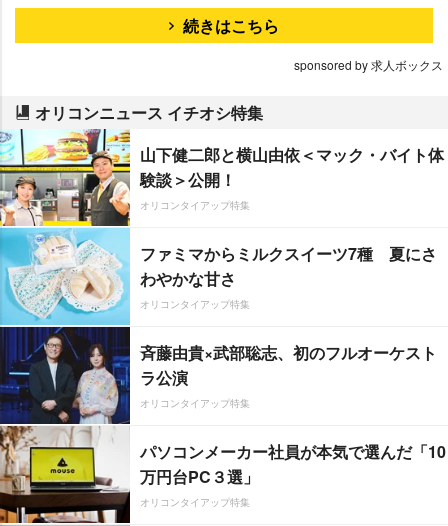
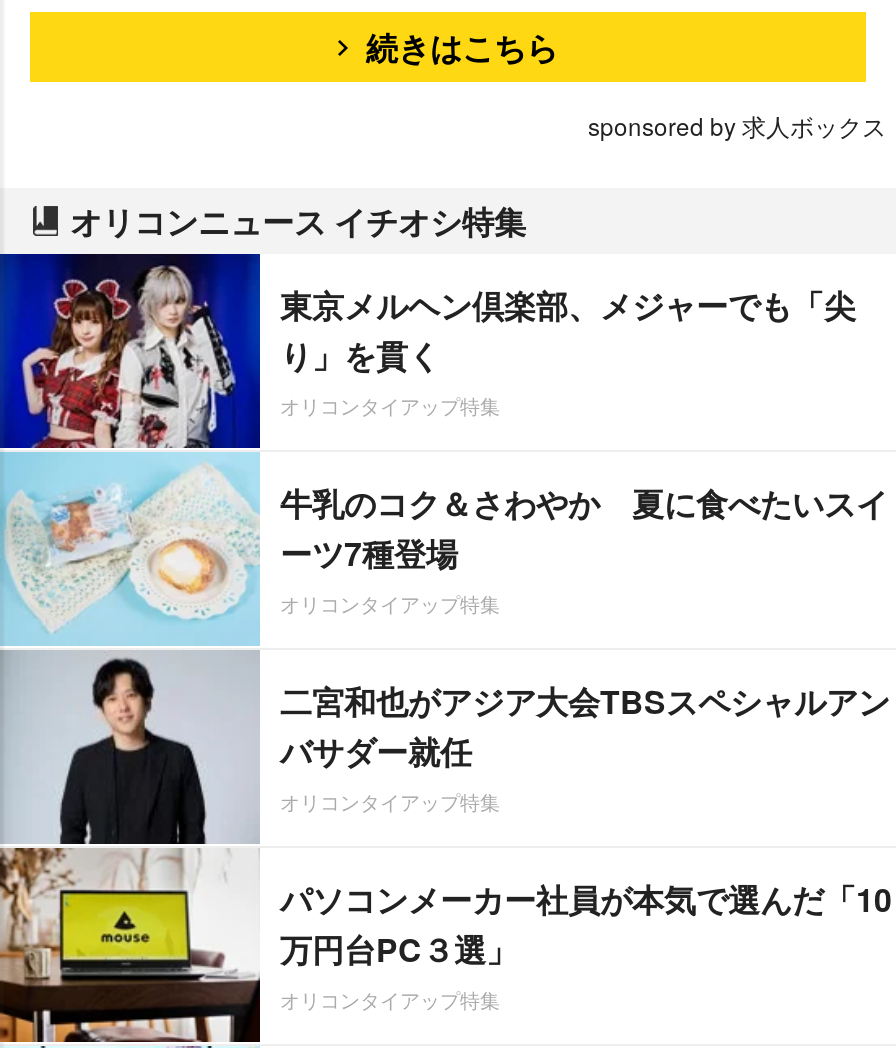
- [image]
- 山下健二郎と横山由依＜マック・バイト体
- 験談＞公開！
+ [image]
+ 東京メルヘン倶楽部、メジャーでも「尖
+ り」を貫く

- ファミマからミルクスイーツ7種 夏にさ
- わやかな甘さ
+ 牛乳のコク＆さわやか 夏に食べたいスイ
+ ーツ7種登場

- 斉藤由貴×武部聡志、初のフルオーケスト
- ラ公演
+ 二宮和也がアジア大会TBSスペシャルアン
+ バサダー就任
